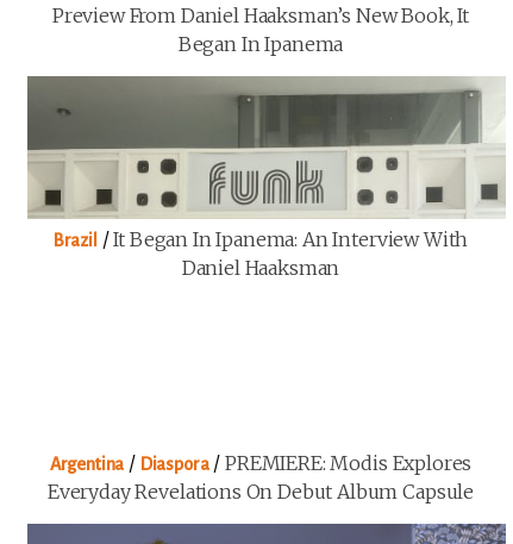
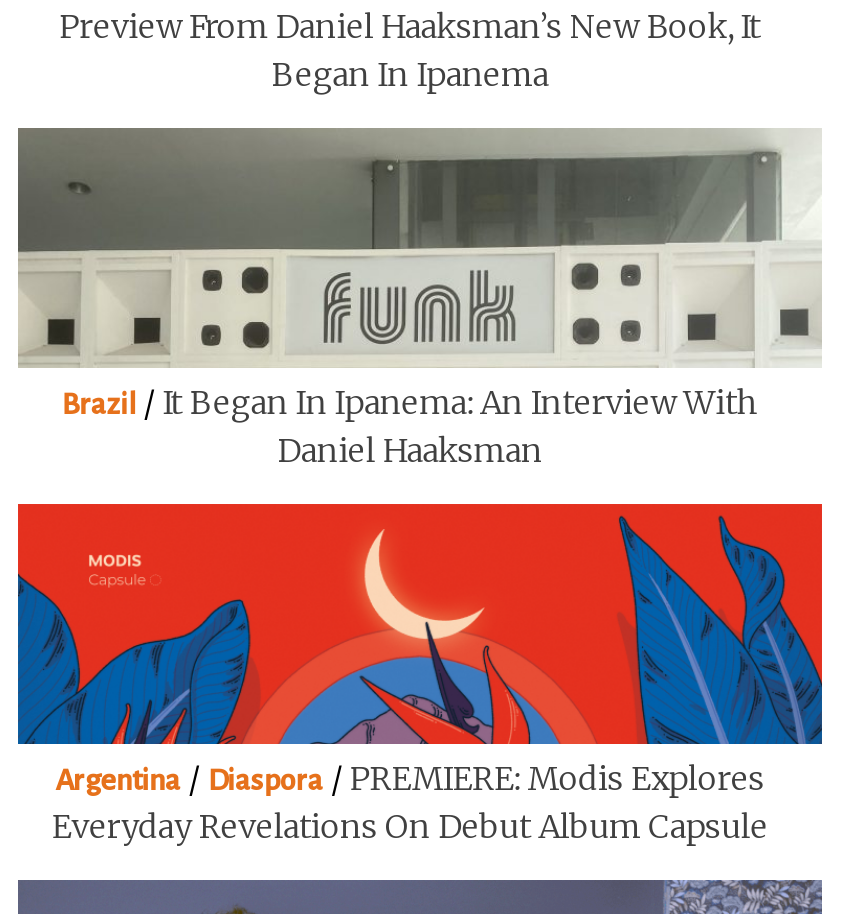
+ [image]
